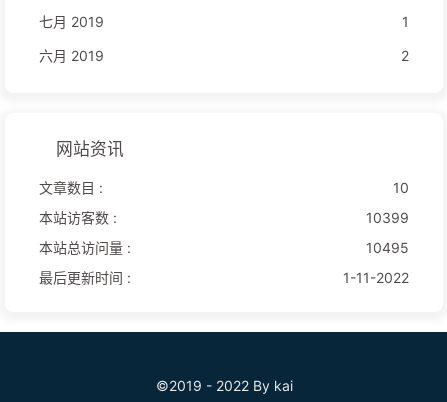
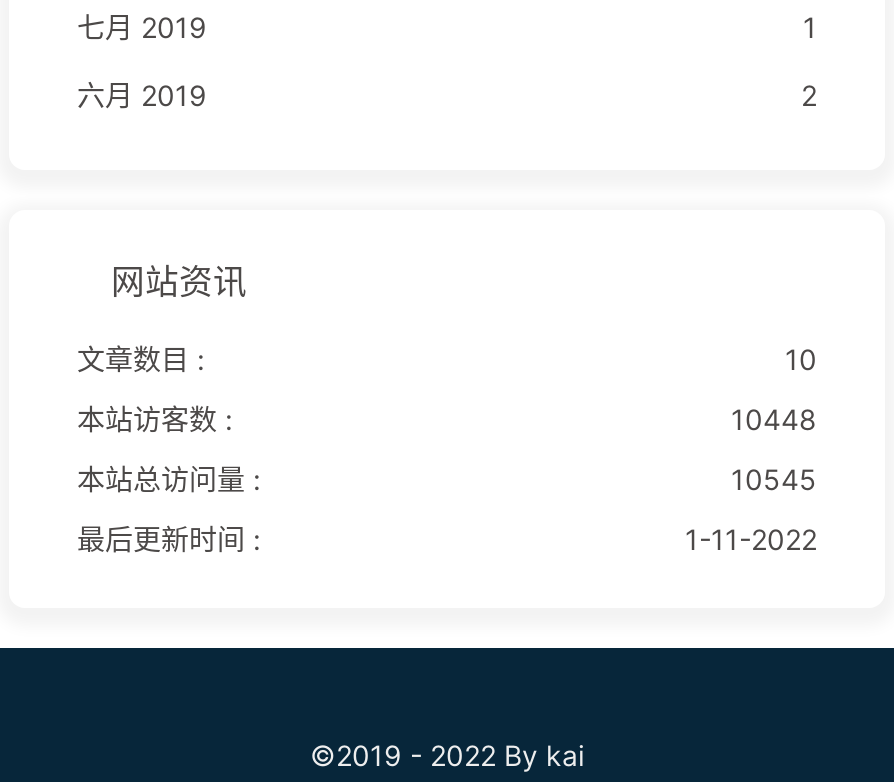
- 10399
+ 10448

- 10495
+ 10545
